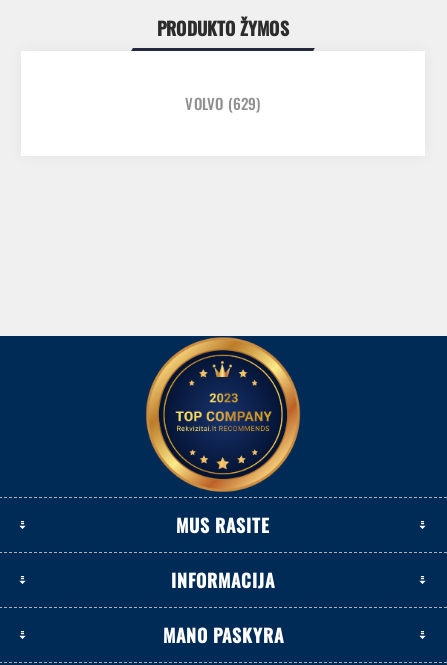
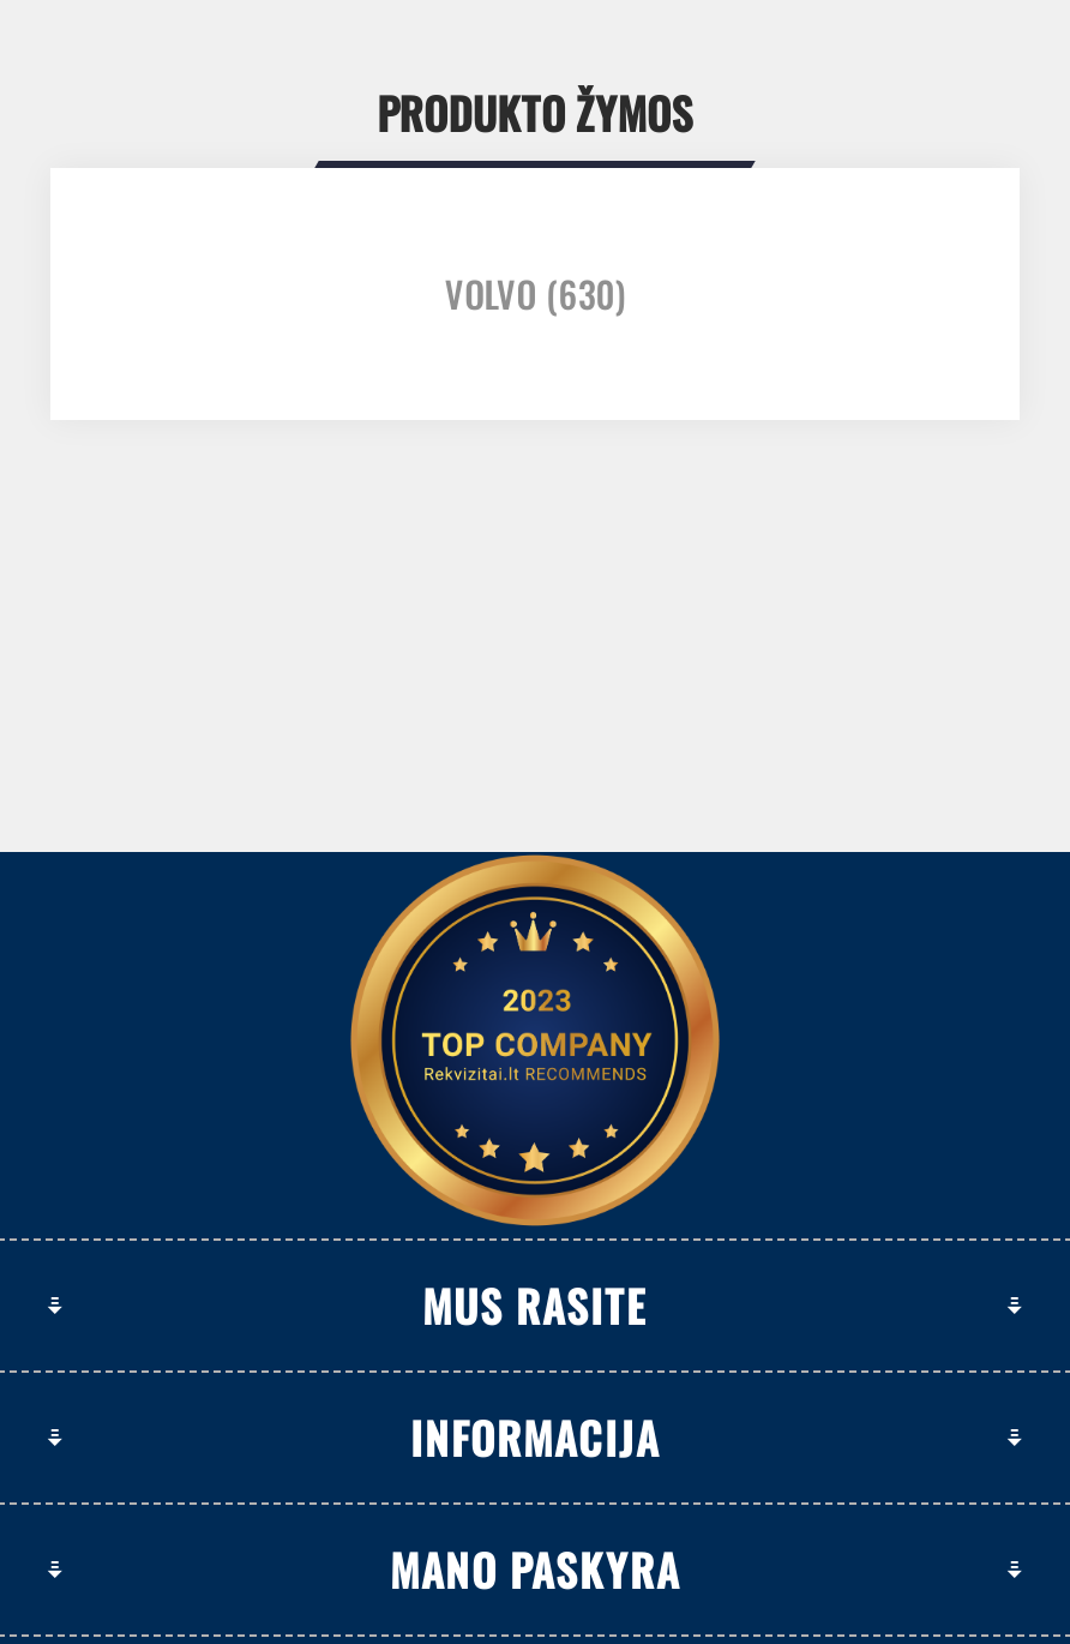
- VOLVO (629)
+ VOLVO (630)
